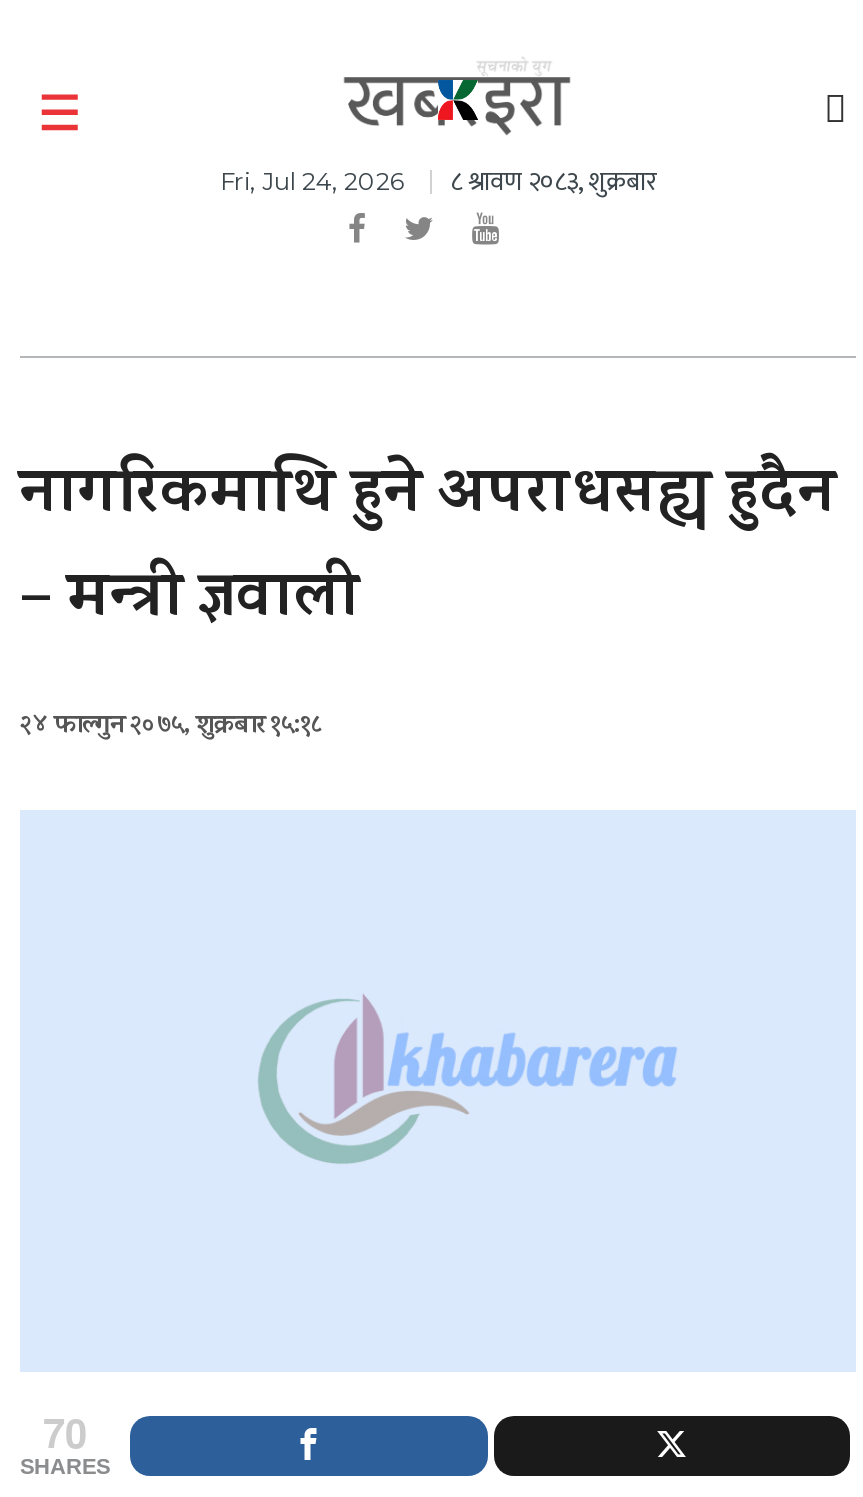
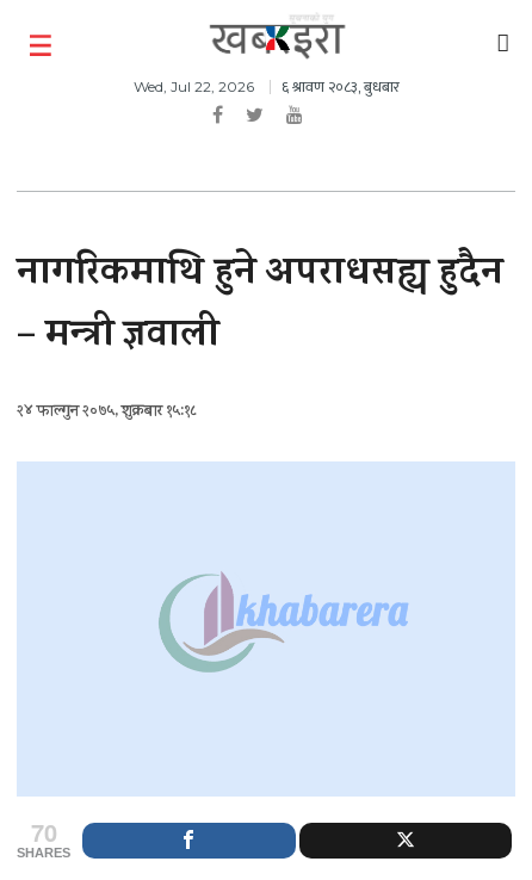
- Fri, Jul 24, 2026
+ Wed, Jul 22, 2026

- ८ श्रावण २०८३, शुक्रबार
+ ६ श्रावण २०८३, बुधबार
